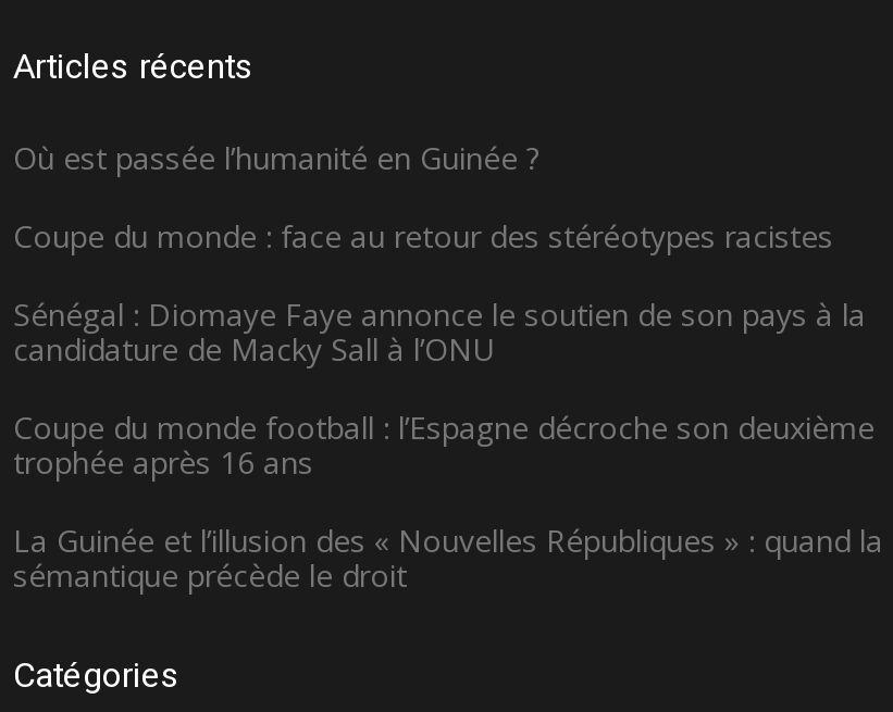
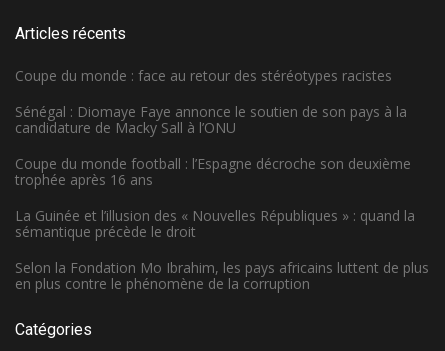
- Où est passée l’humanité en Guinée ?

moved up: Coupe du monde : face au retour des stéréotypes racistes | Sénégal : Diomaye Faye annonce le soutien de son pays à la | candidature de Macky Sall à l’ONU | Coupe du monde football : l’Espagne décroche son deuxième | trophée après 16 ans | La Guinée et l’illusion des « Nouvelles Républiques » : quand la | sémantique précède le droit

+ Selon la Fondation Mo Ibrahim, les pays africains luttent de plus
+ en plus contre le phénomène de la corruption
